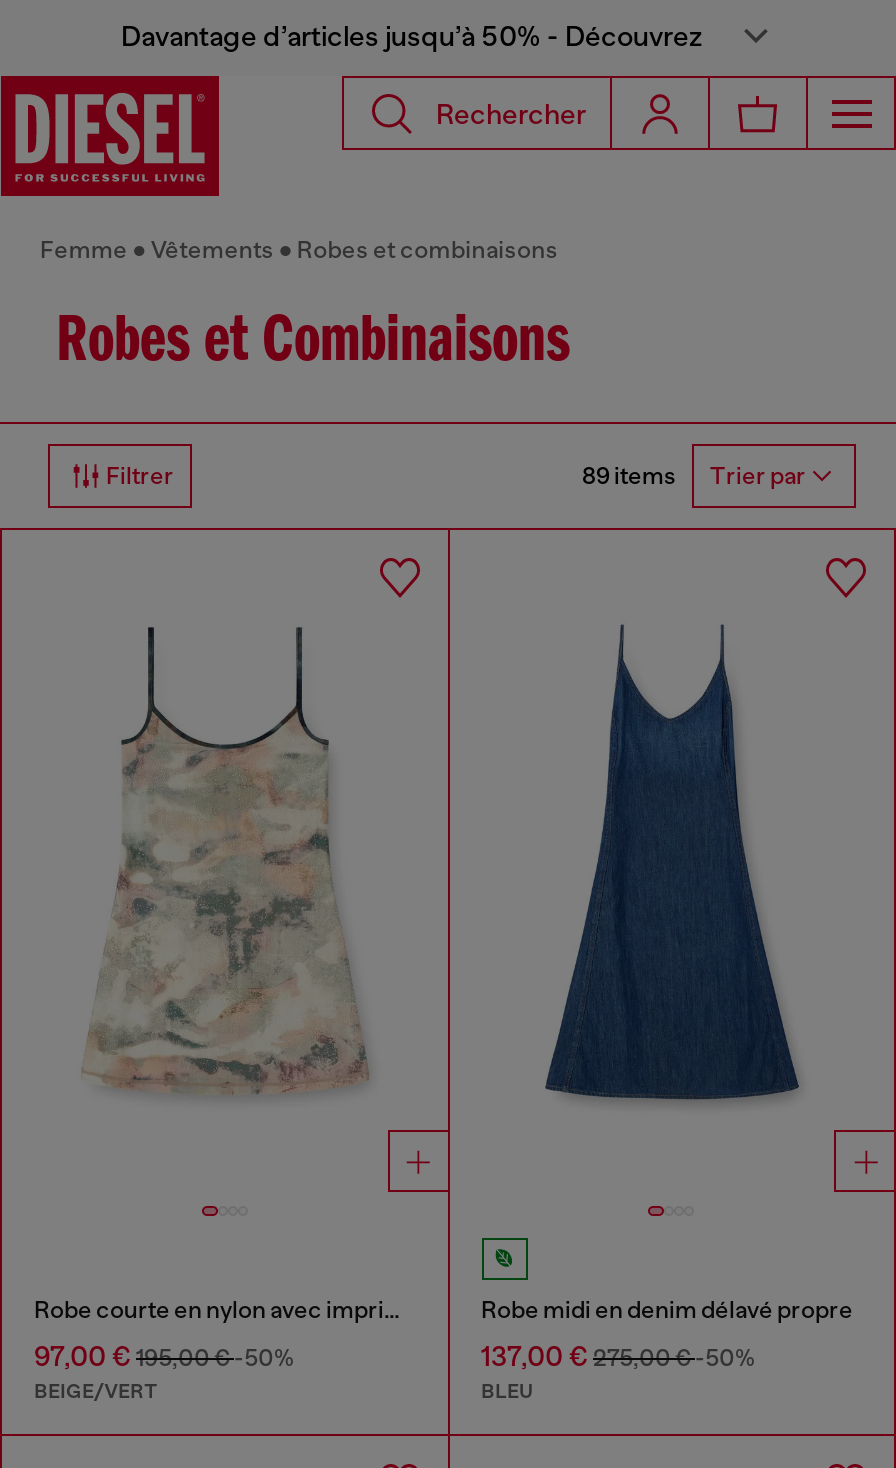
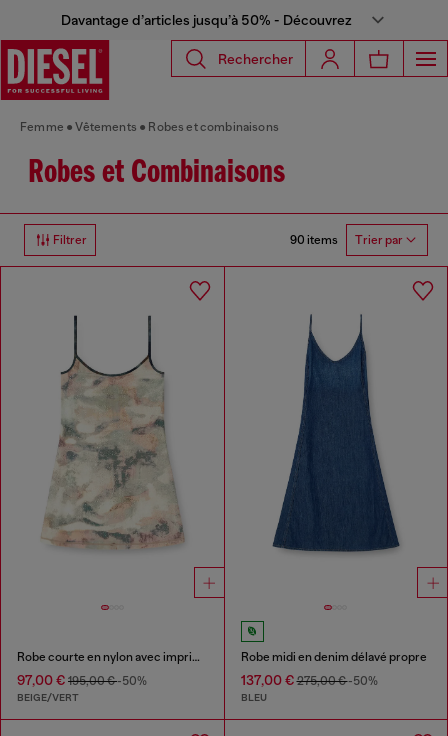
- 89 items Trier par
+ 90 items Trier par
